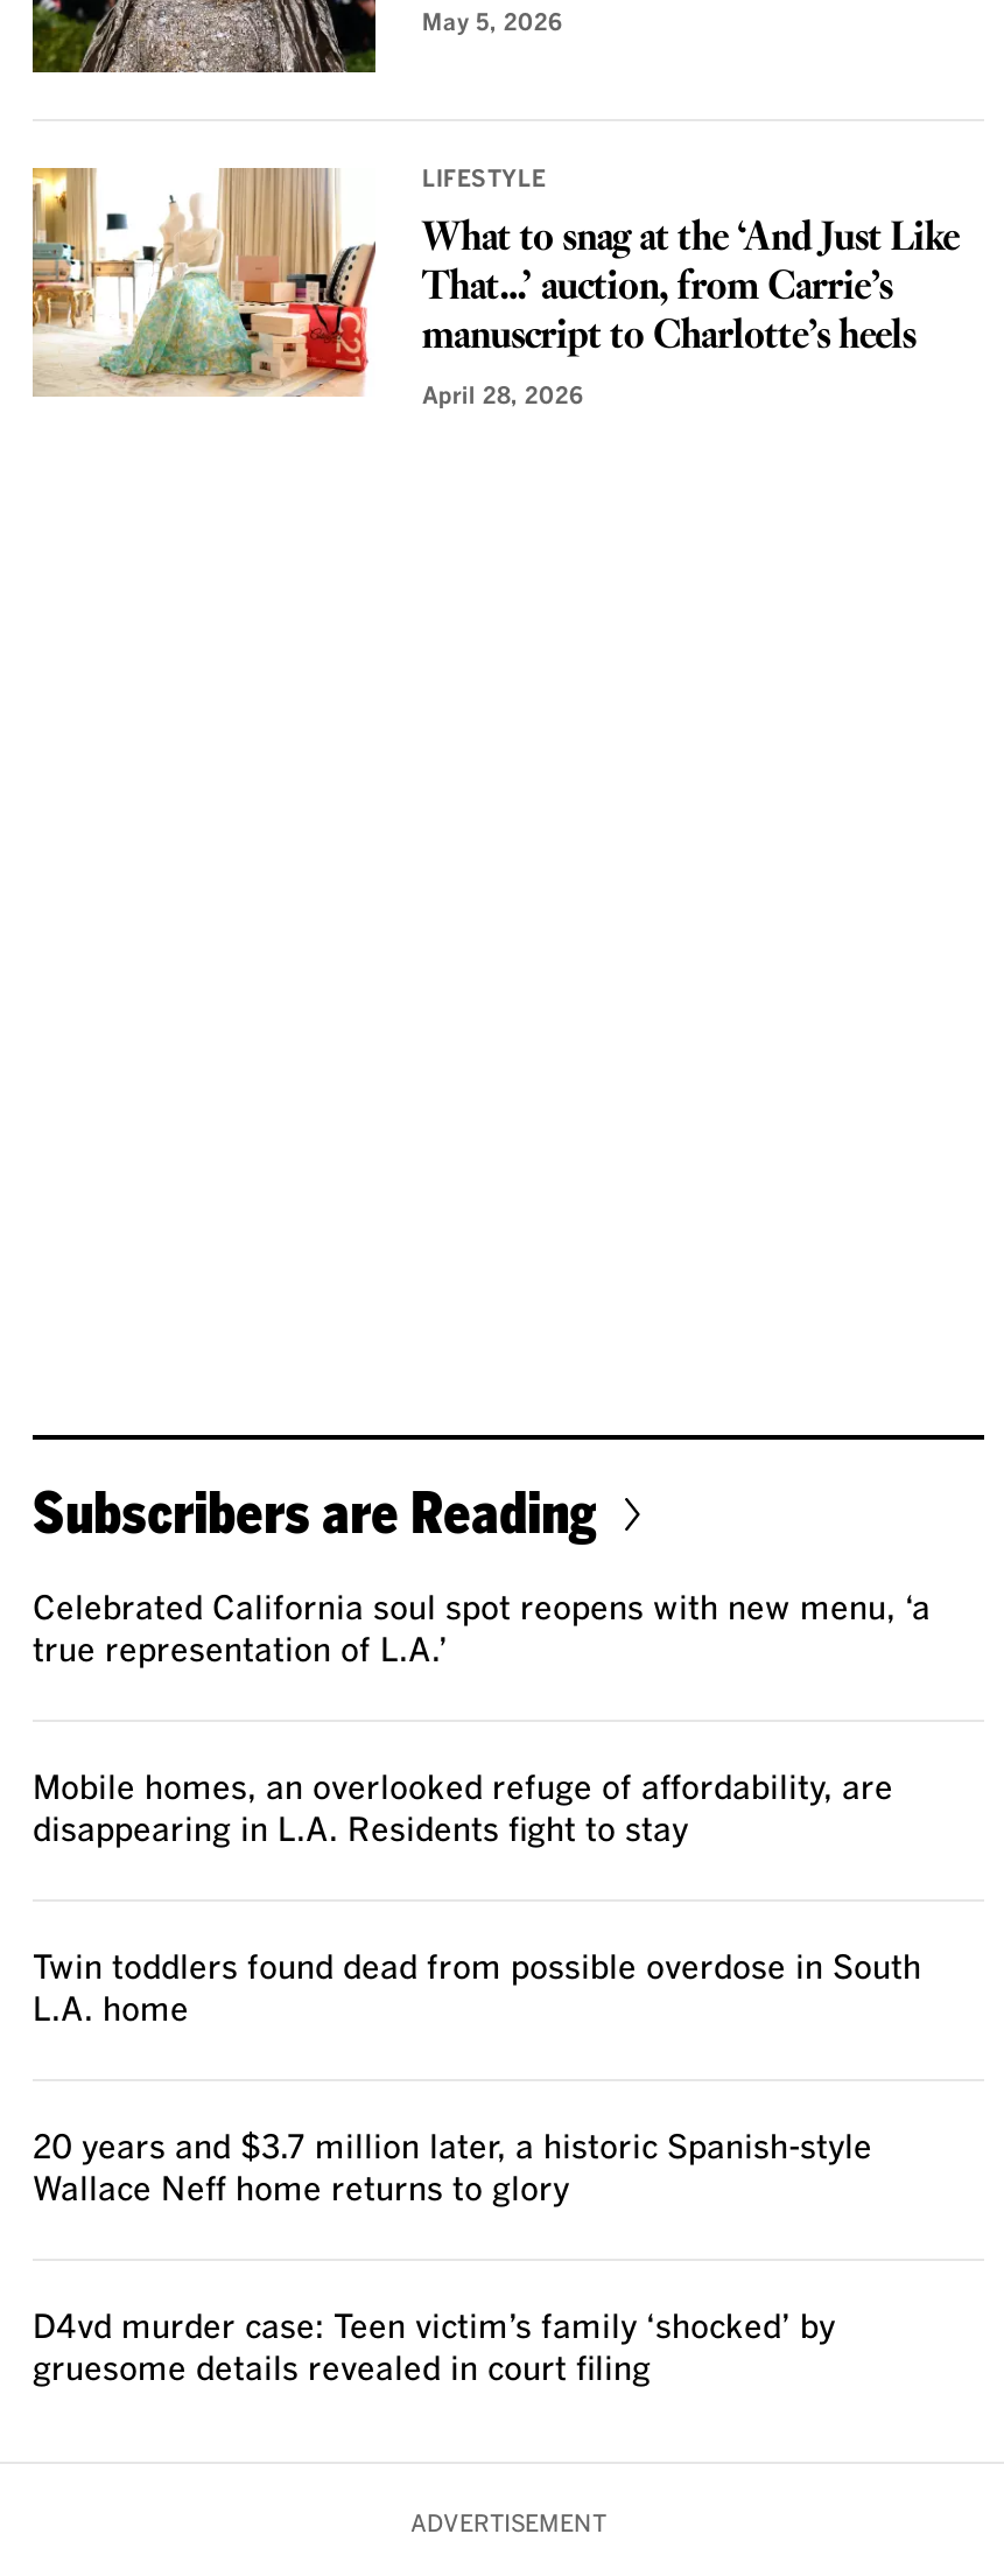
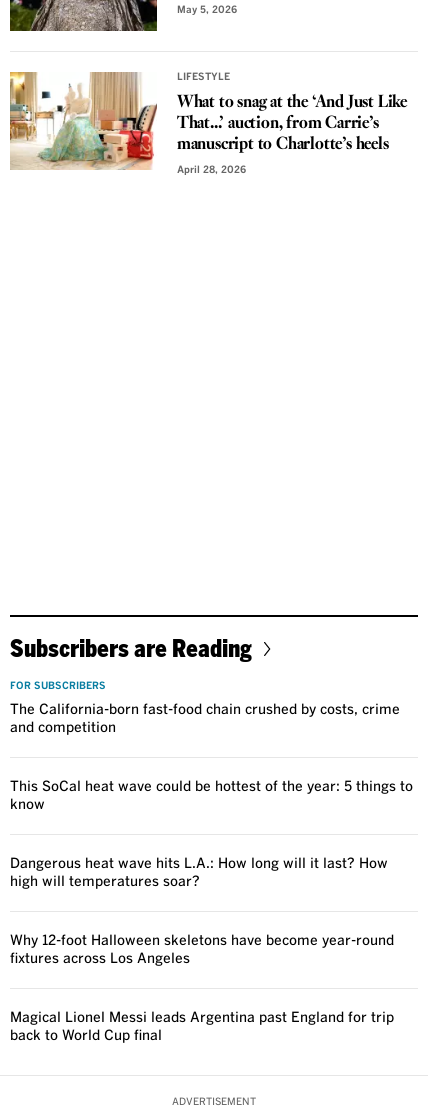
- Celebrated California soul spot reopens with new menu, ‘a
- true representation of L.A.’
+ FOR SUBSCRIBERS
+ The California-born fast-food chain crushed by costs, crime
+ and competition

- Mobile homes, an overlooked refuge of affordability, are
- disappearing in L.A. Residents fight to stay
+ This SoCal heat wave could be hottest of the year: 5 things to
+ know

- Twin toddlers found dead from possible overdose in South
- L.A. home
+ Dangerous heat wave hits L.A.: How long will it last? How
+ high will temperatures soar?

- 20 years and $3.7 million later, a historic Spanish-style
- Wallace Neff home returns to glory
+ Why 12-foot Halloween skeletons have become year-round
+ fixtures across Los Angeles

- D4vd murder case: Teen victim’s family ‘shocked’ by
- gruesome details revealed in court filing
+ Magical Lionel Messi leads Argentina past England for trip
+ back to World Cup final
